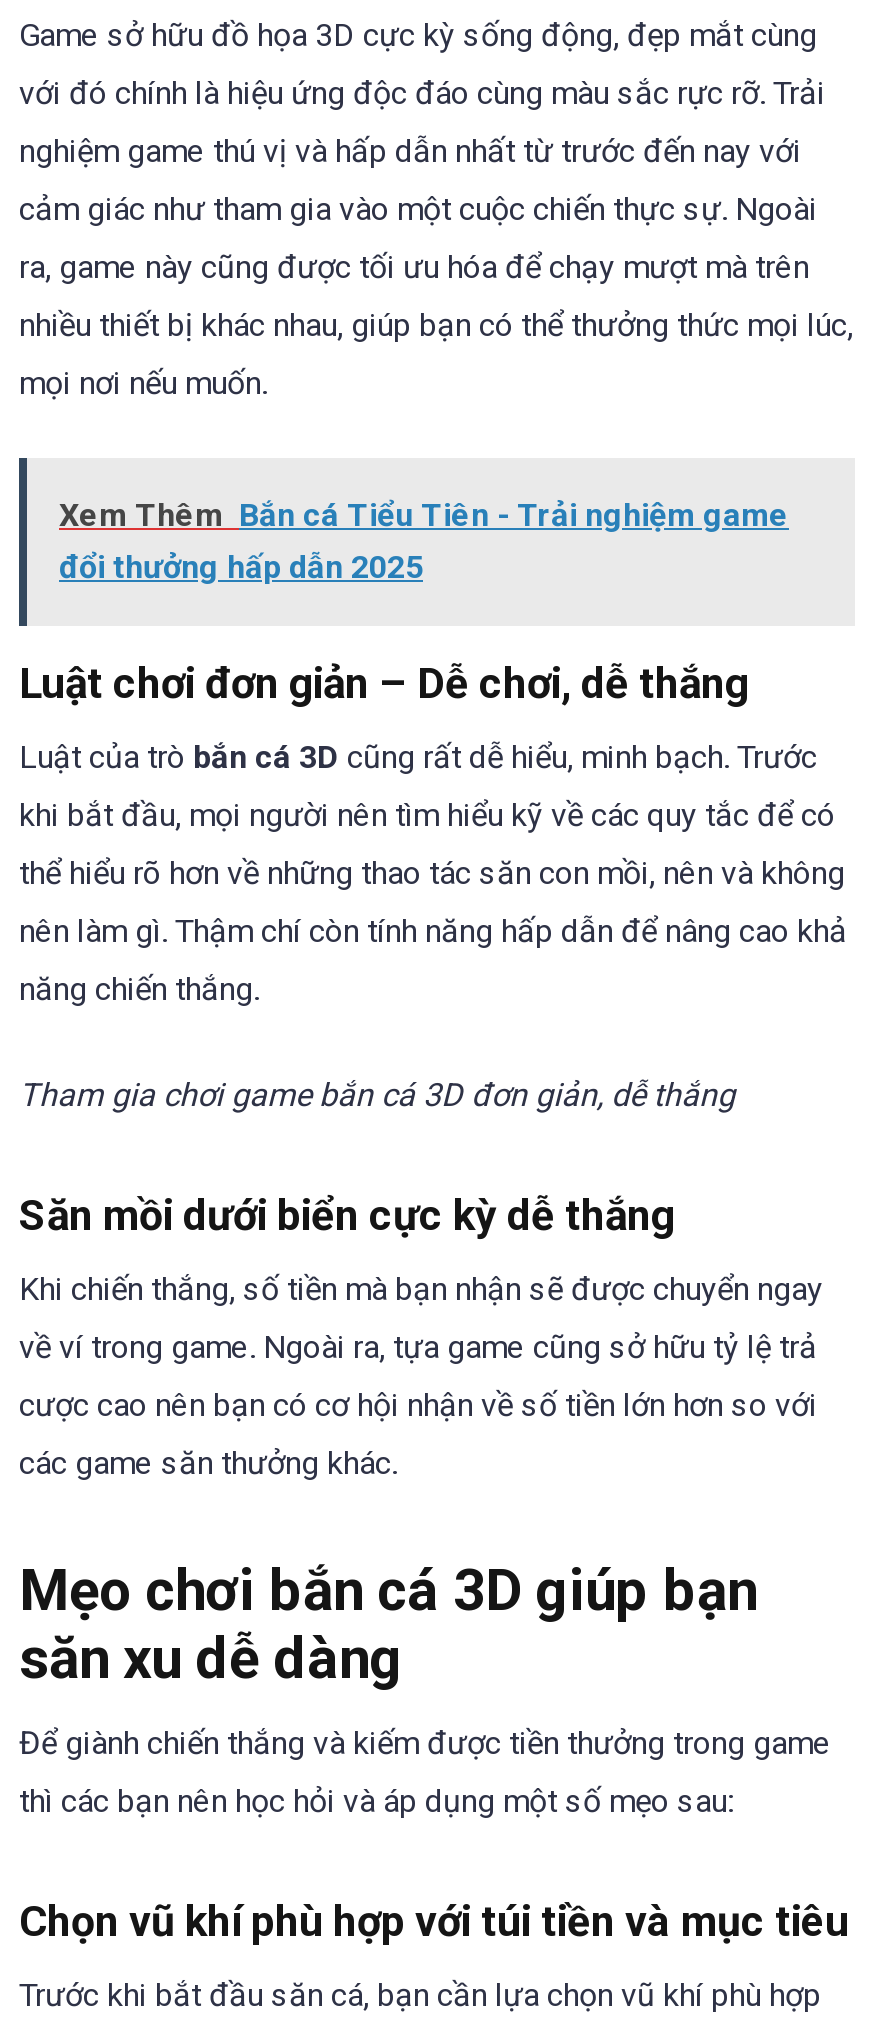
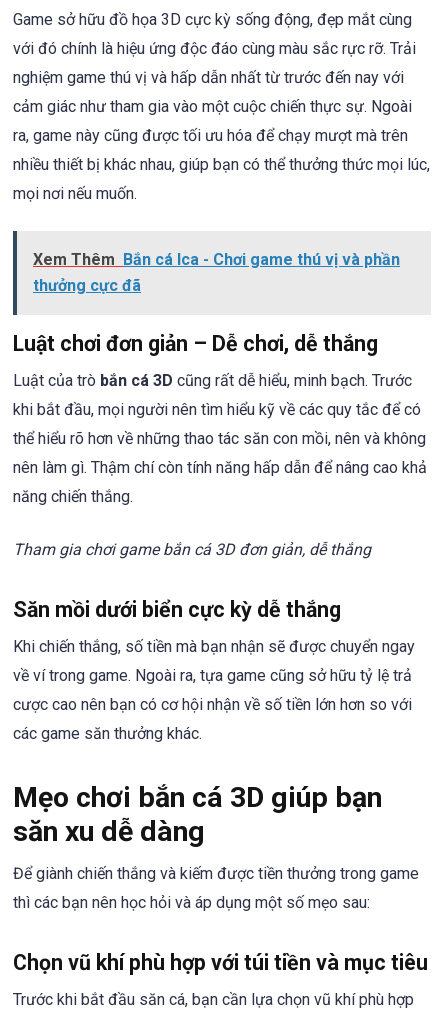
- Xem Thêm Bắn cá Tiểu Tiên - Trải nghiệm game
- đổi thưởng hấp dẫn 2025
+ Xem Thêm Bắn cá Ica - Chơi game thú vị và phần
+ thưởng cực đã
